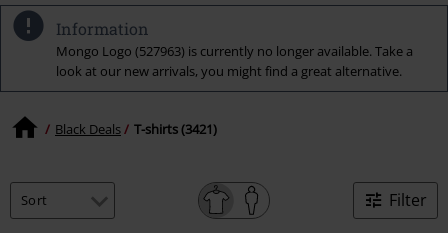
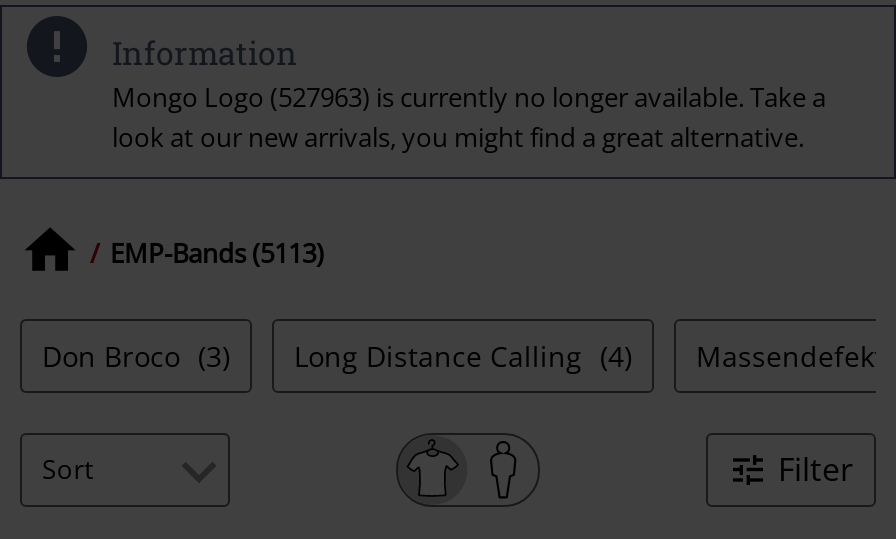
- Black Deals
- T-shirts (3421)
+ EMP-Bands (5113)
+ Don Broco (3)
+ Long Distance Calling (4)
+ Massendefekt
